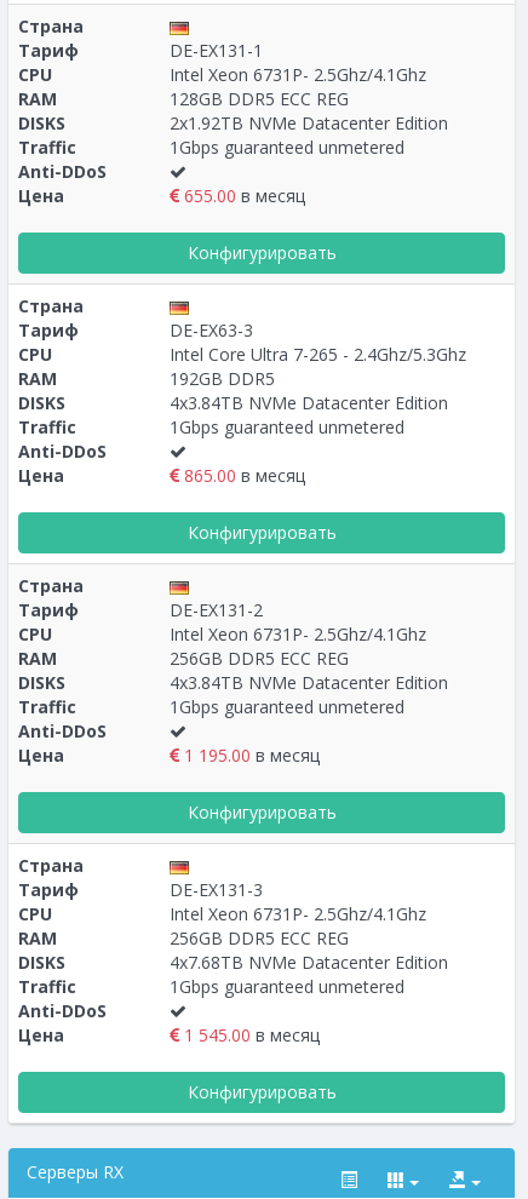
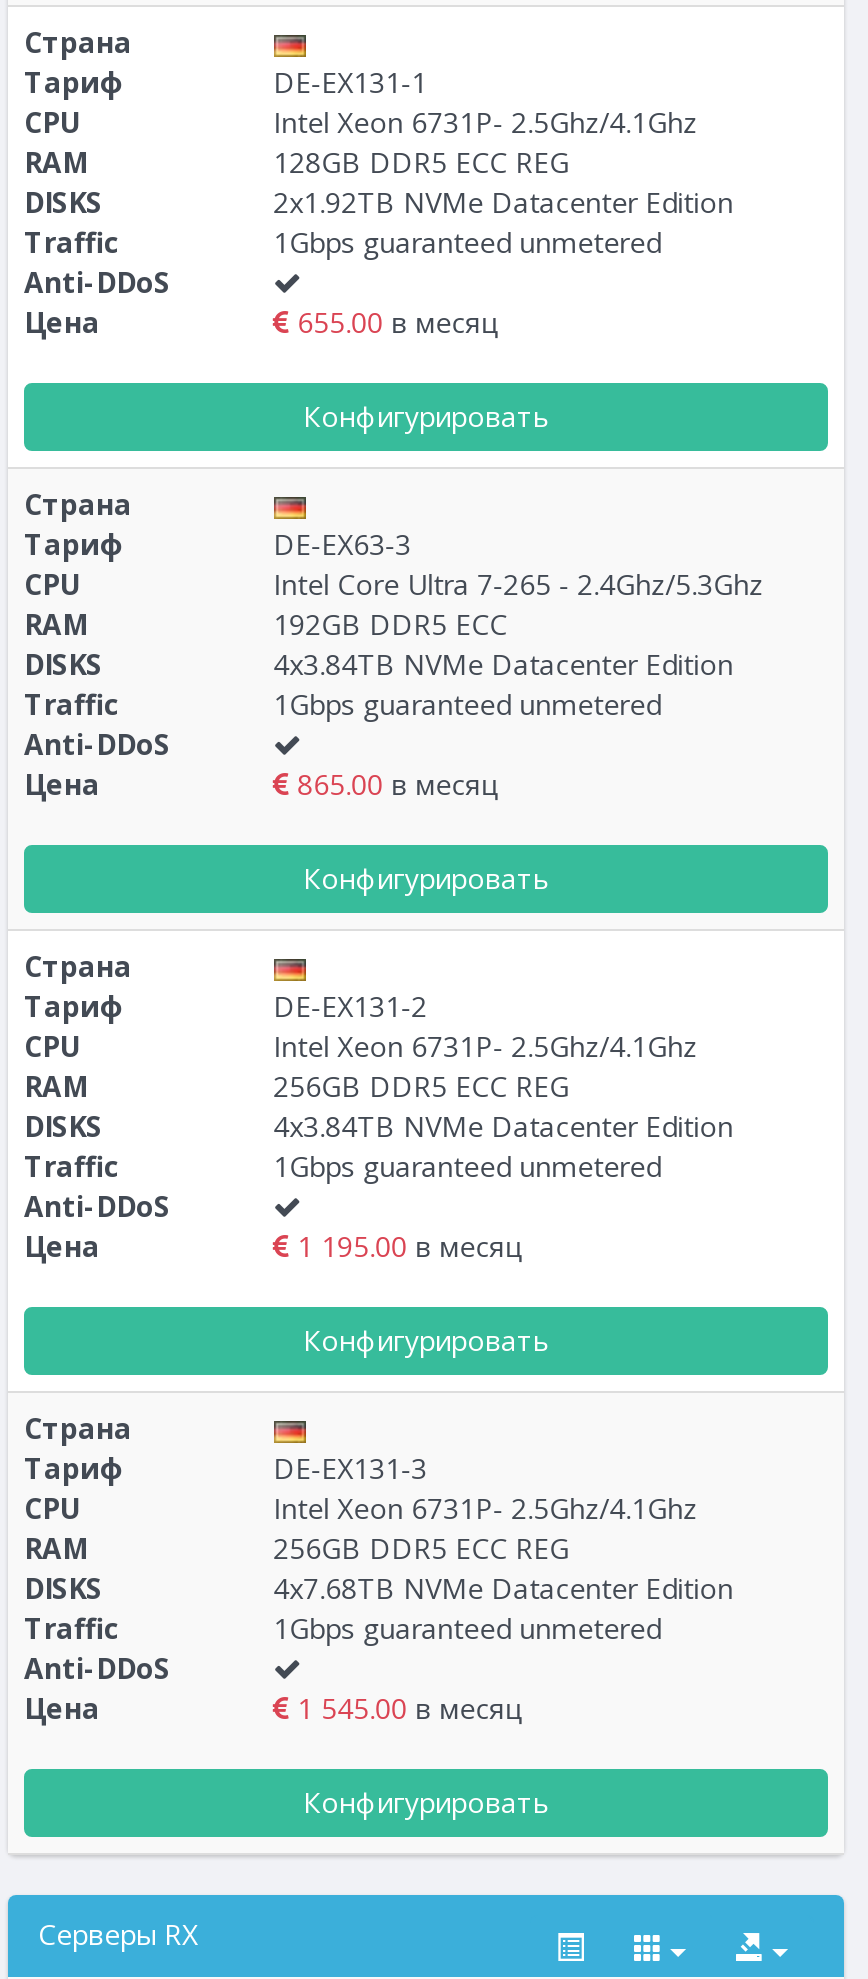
- 192GB DDR5
+ 192GB DDR5 ECC
